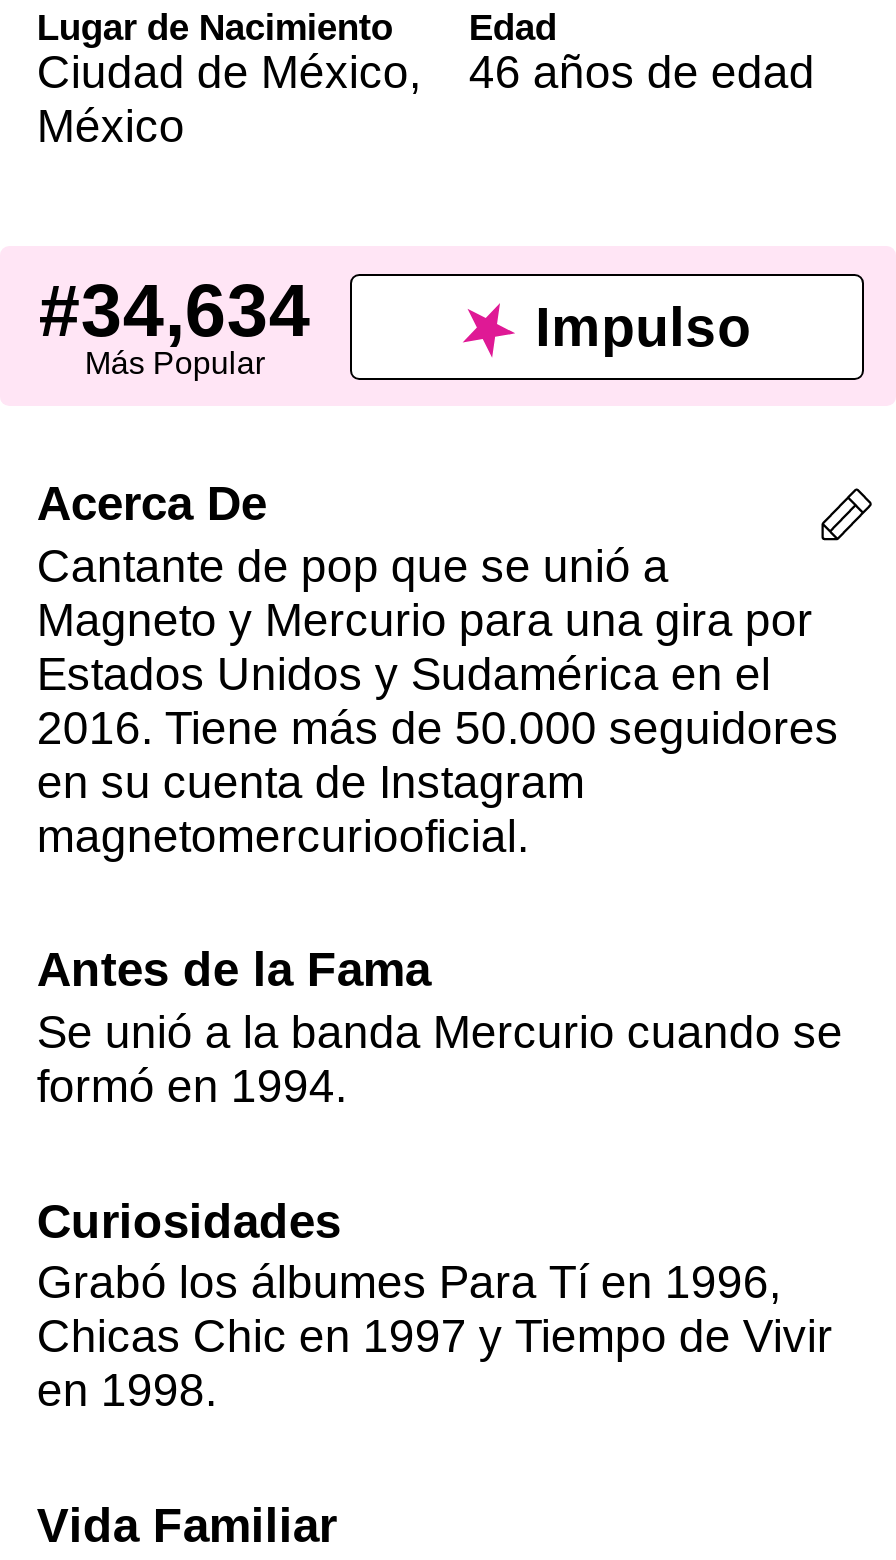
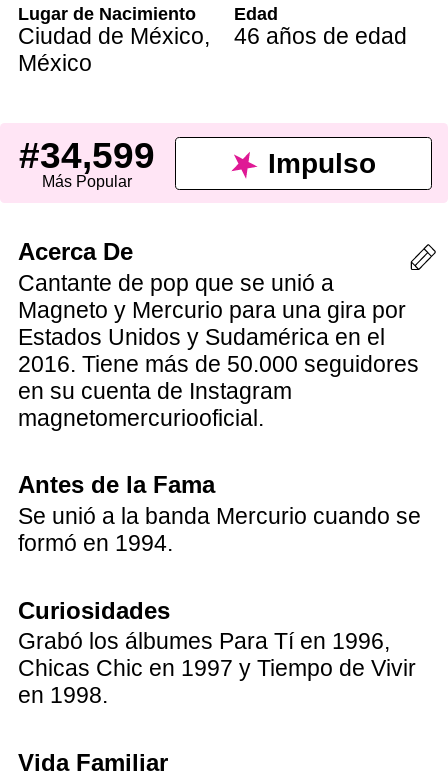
- #34,634
+ #34,599
